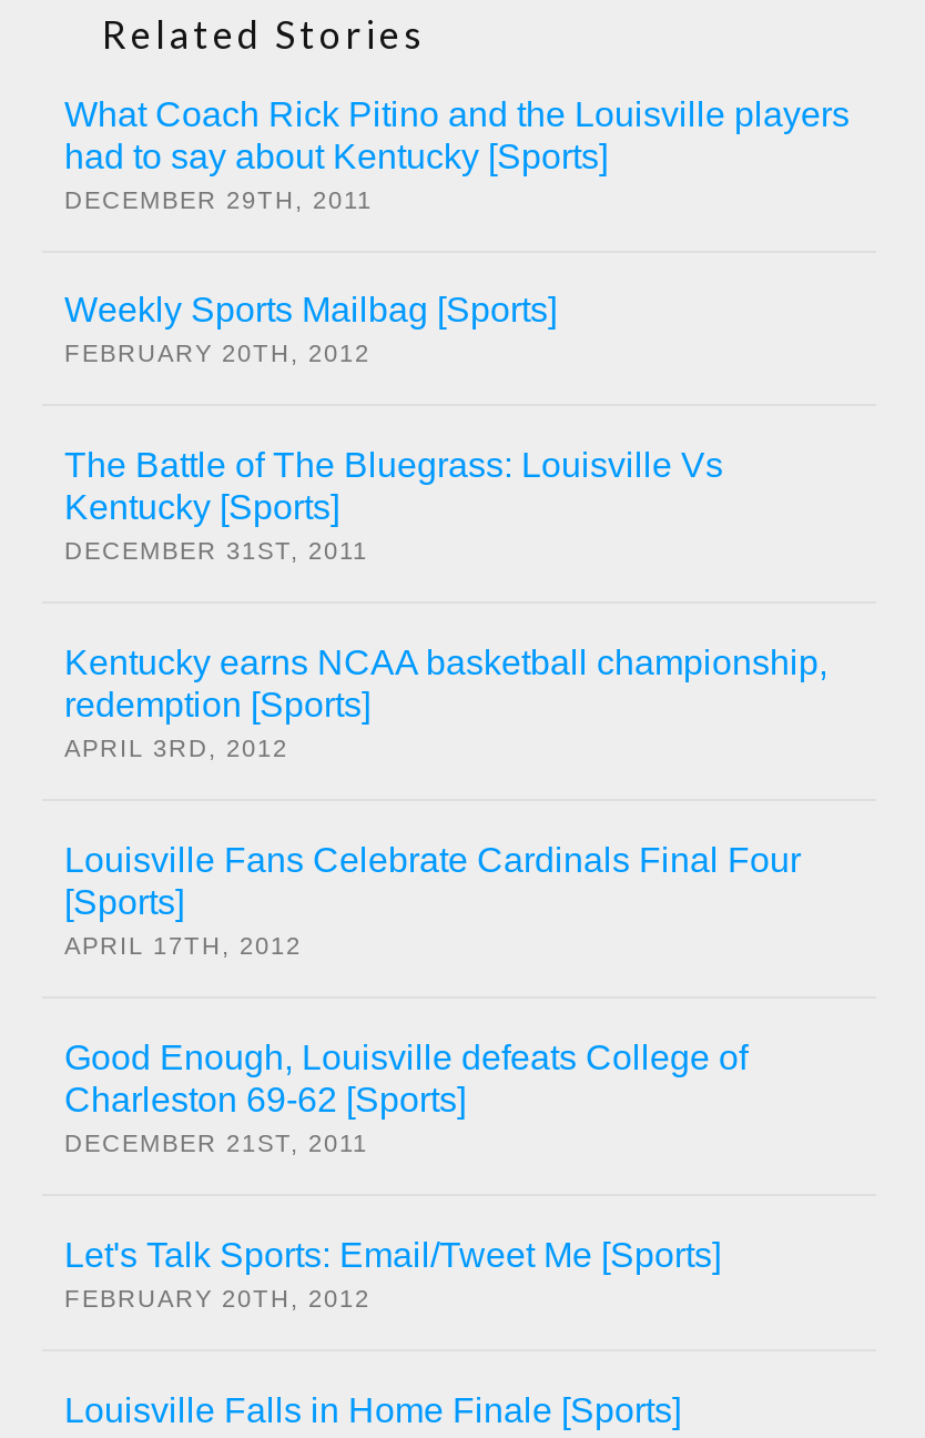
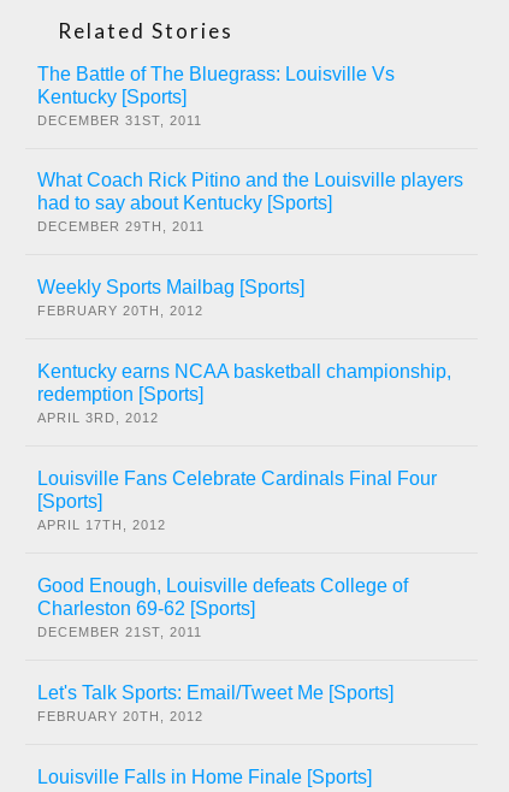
moved down: What Coach Rick Pitino and the Louisville players | had to say about Kentucky [Sports] | DECEMBER 29TH, 2011 | Weekly Sports Mailbag [Sports] | FEBRUARY 20TH, 2012

moved up: The Battle of The Bluegrass: Louisville Vs | Kentucky [Sports] | DECEMBER 31ST, 2011
